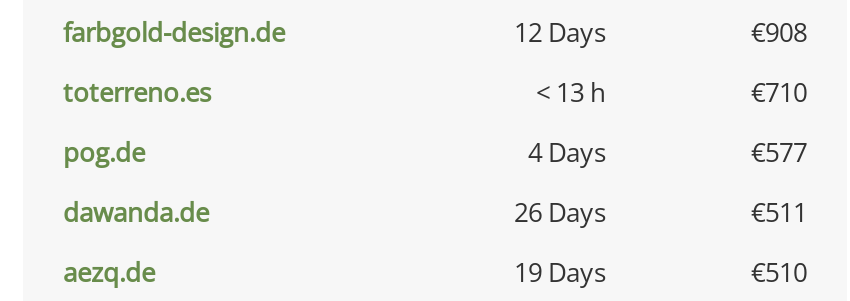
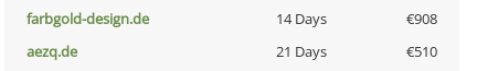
- 12 Days
+ 14 Days

- toterreno.es
- < 13 h
- €710
- pog.de
- 4 Days
- €577
- dawanda.de
- 26 Days
- €511

- 19 Days
+ 21 Days
